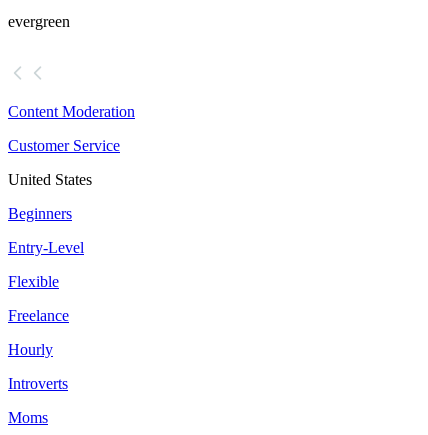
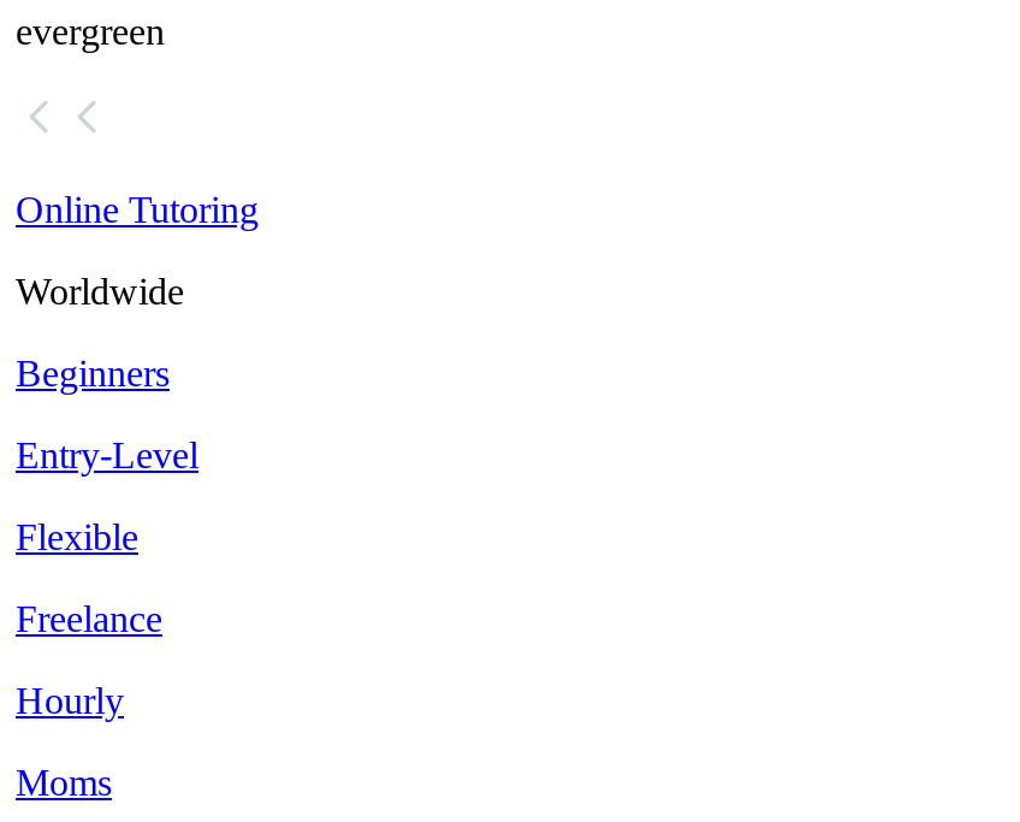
- Content Moderation
- Customer Service
- United States
+ Online Tutoring
+ Worldwide

- Introverts
